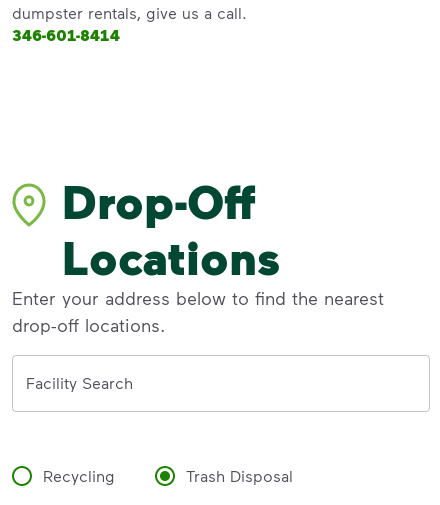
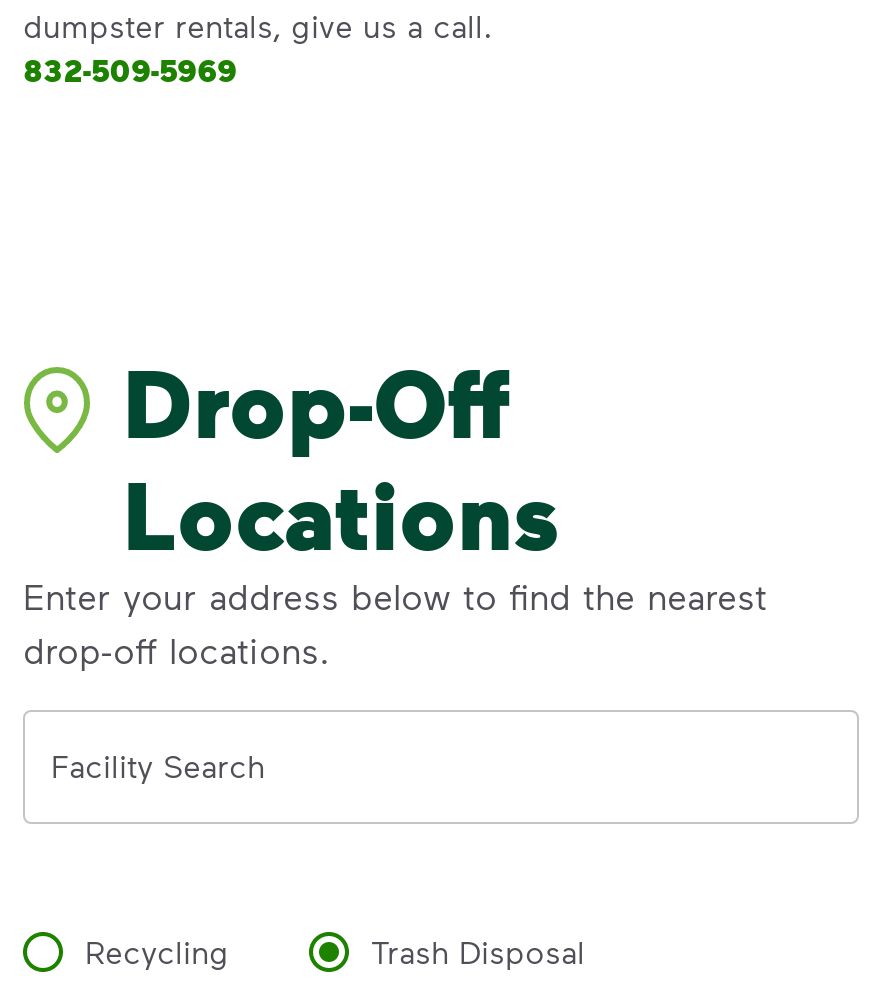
- 346-601-8414
+ 832-509-5969
